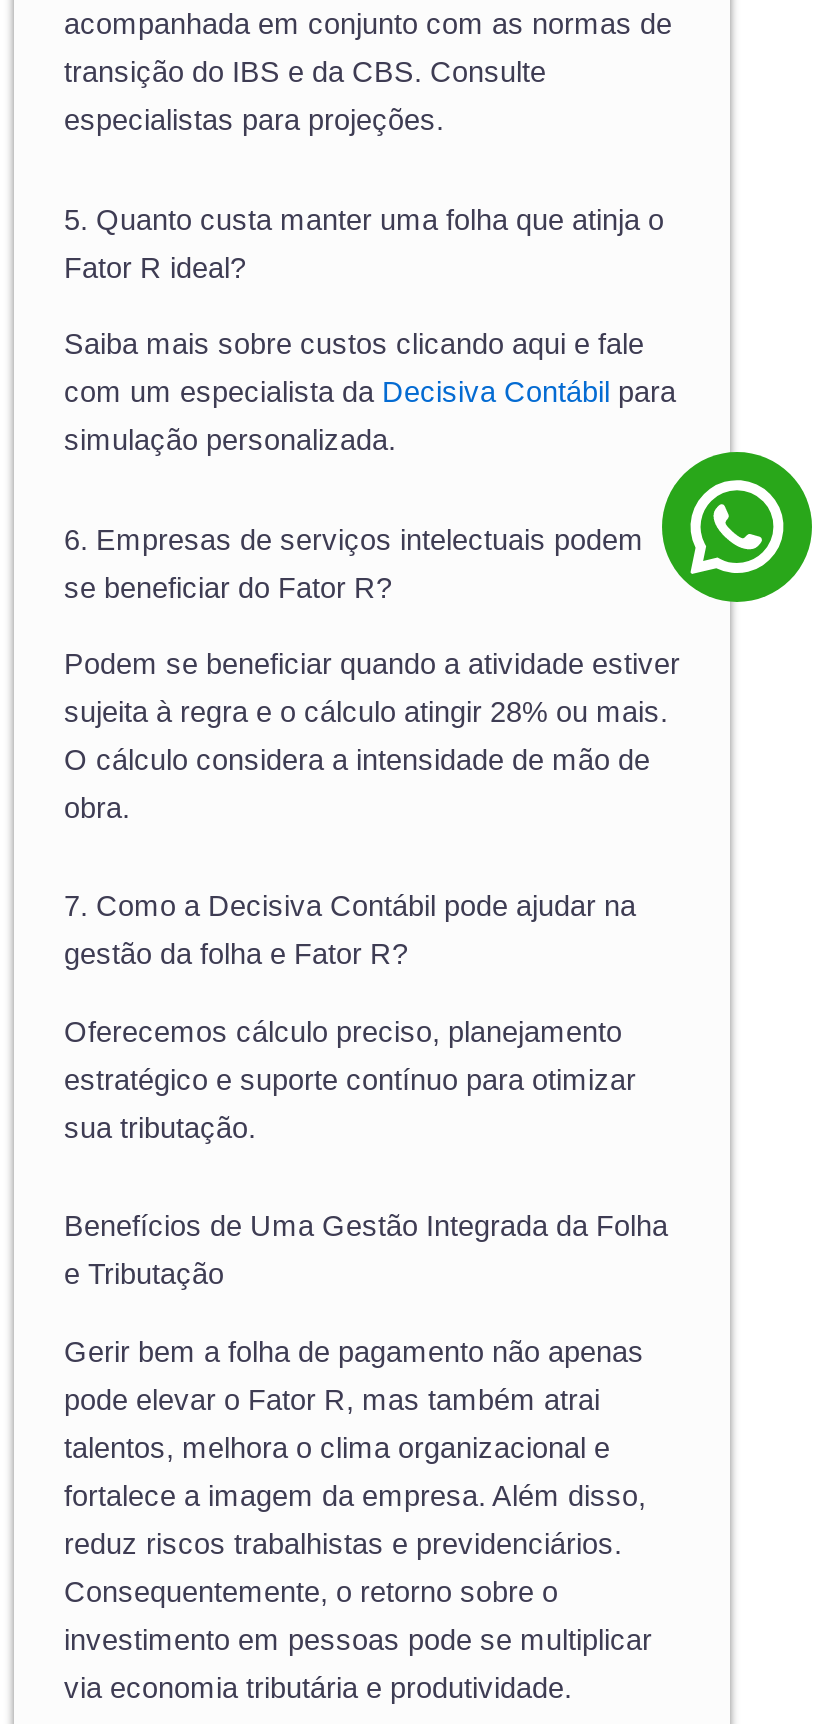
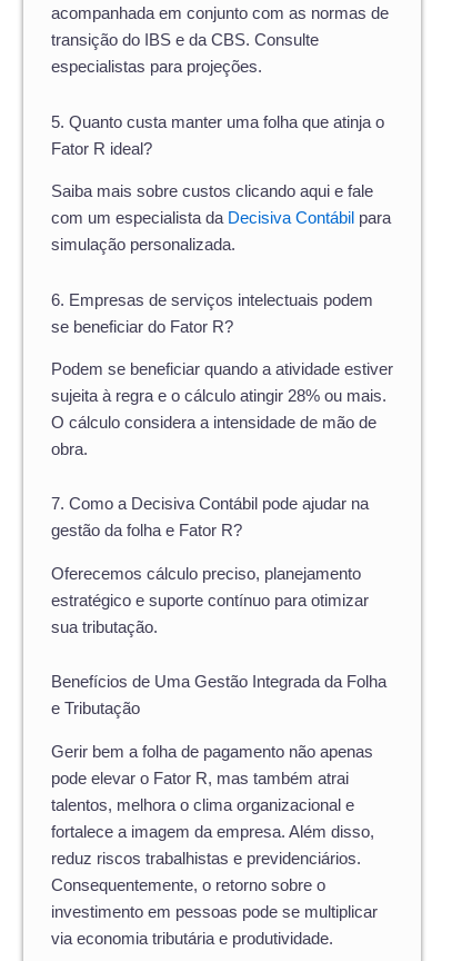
- [image]
